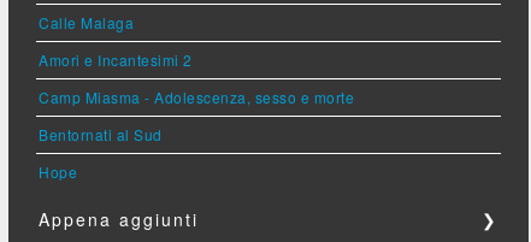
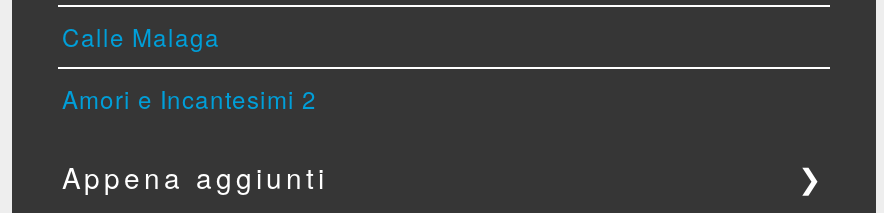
- Camp Miasma - Adolescenza, sesso e morte
- Bentornati al Sud
- Hope
